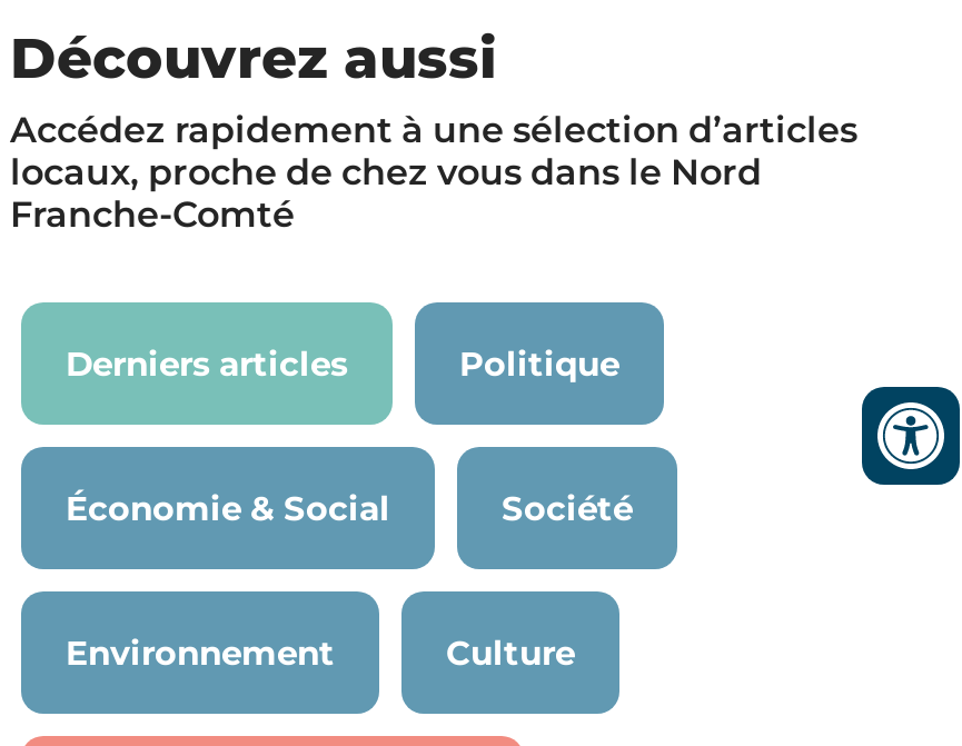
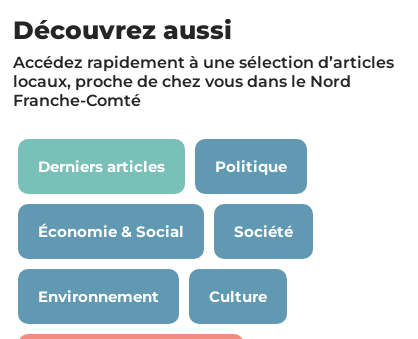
- [image]
